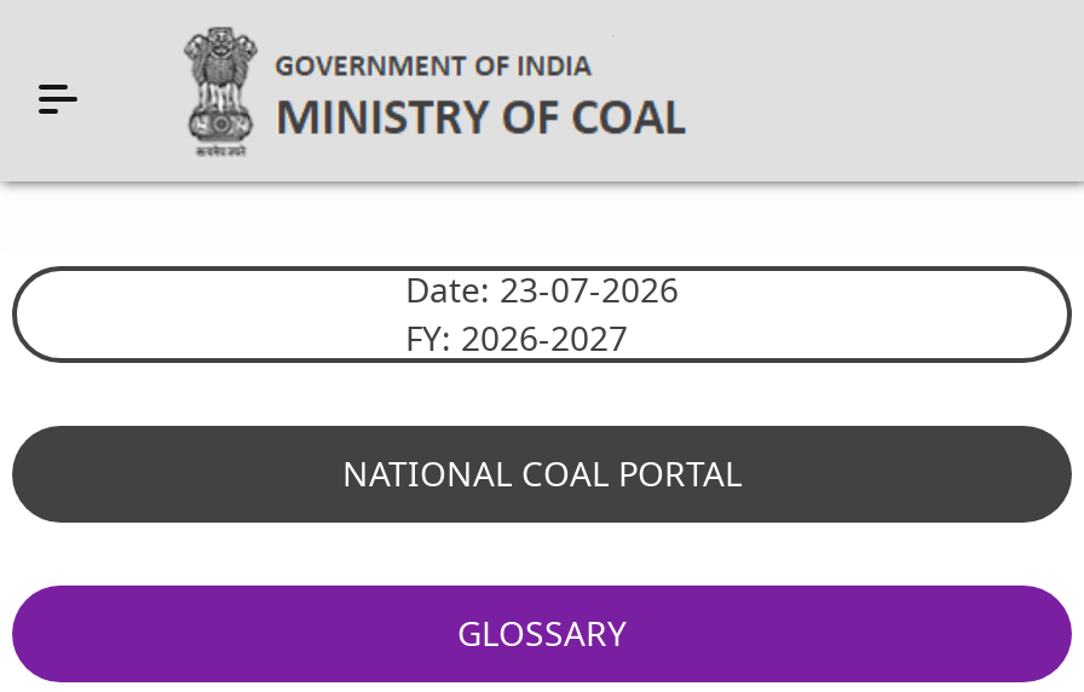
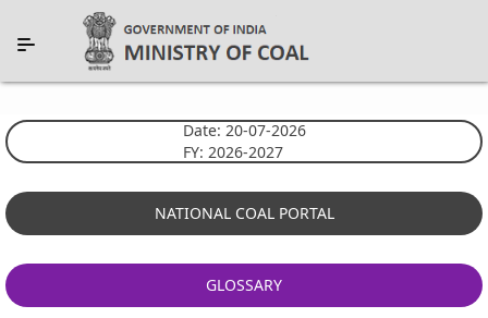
- Date: 23-07-2026
+ Date: 20-07-2026
